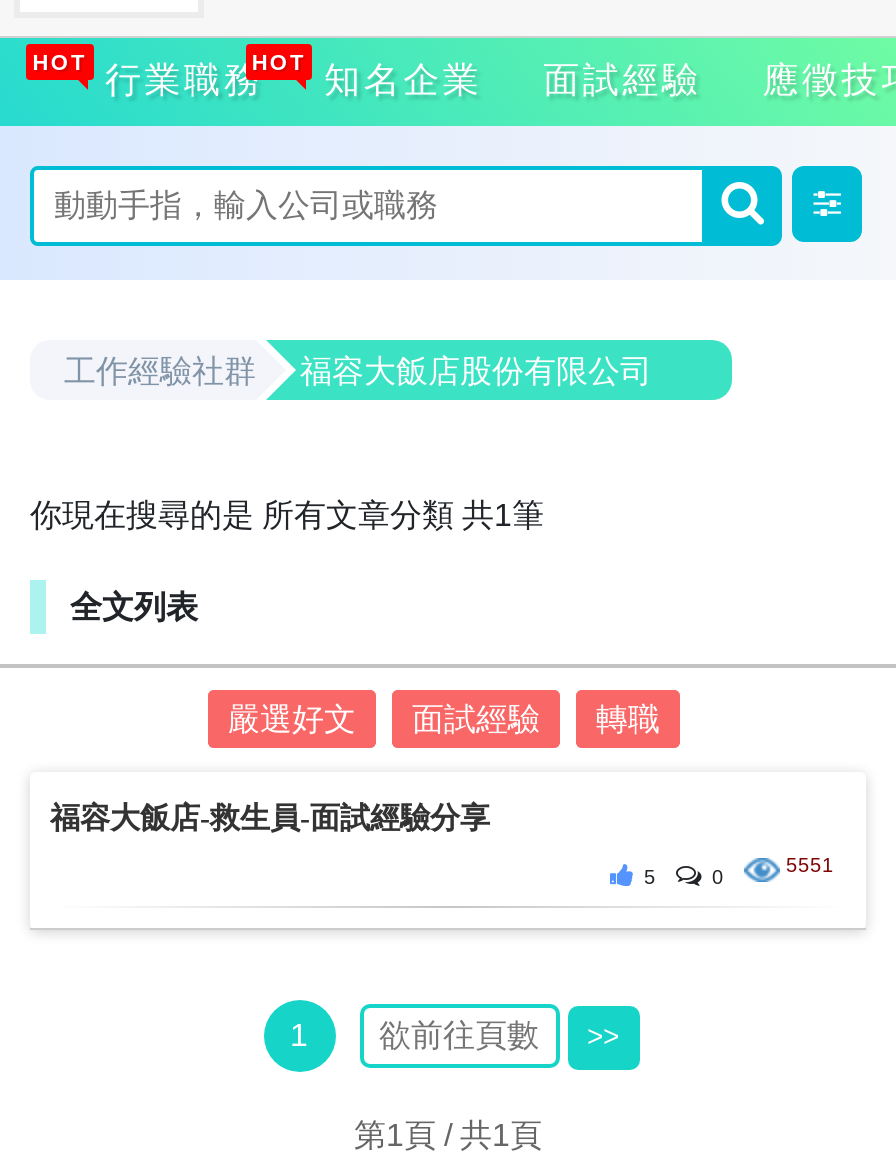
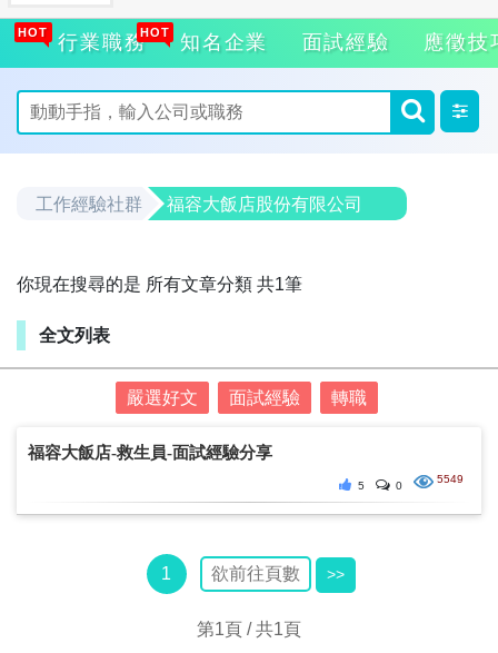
- 5551
+ 5549
